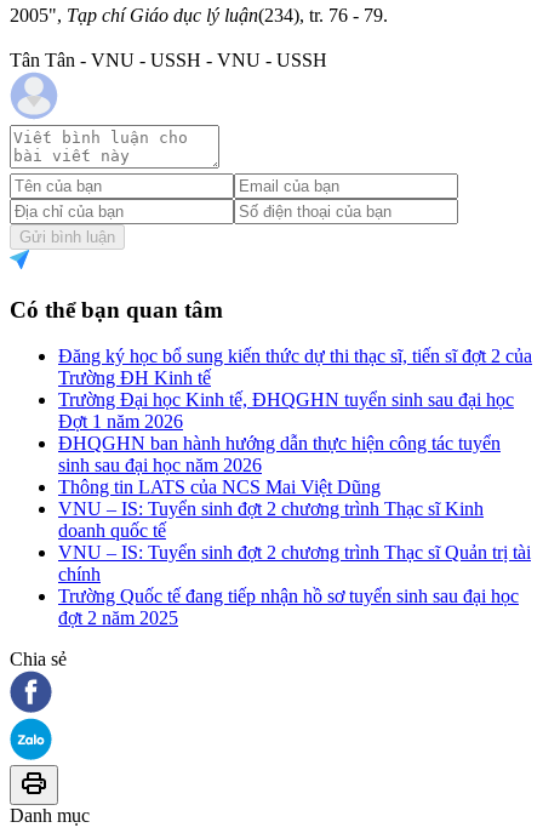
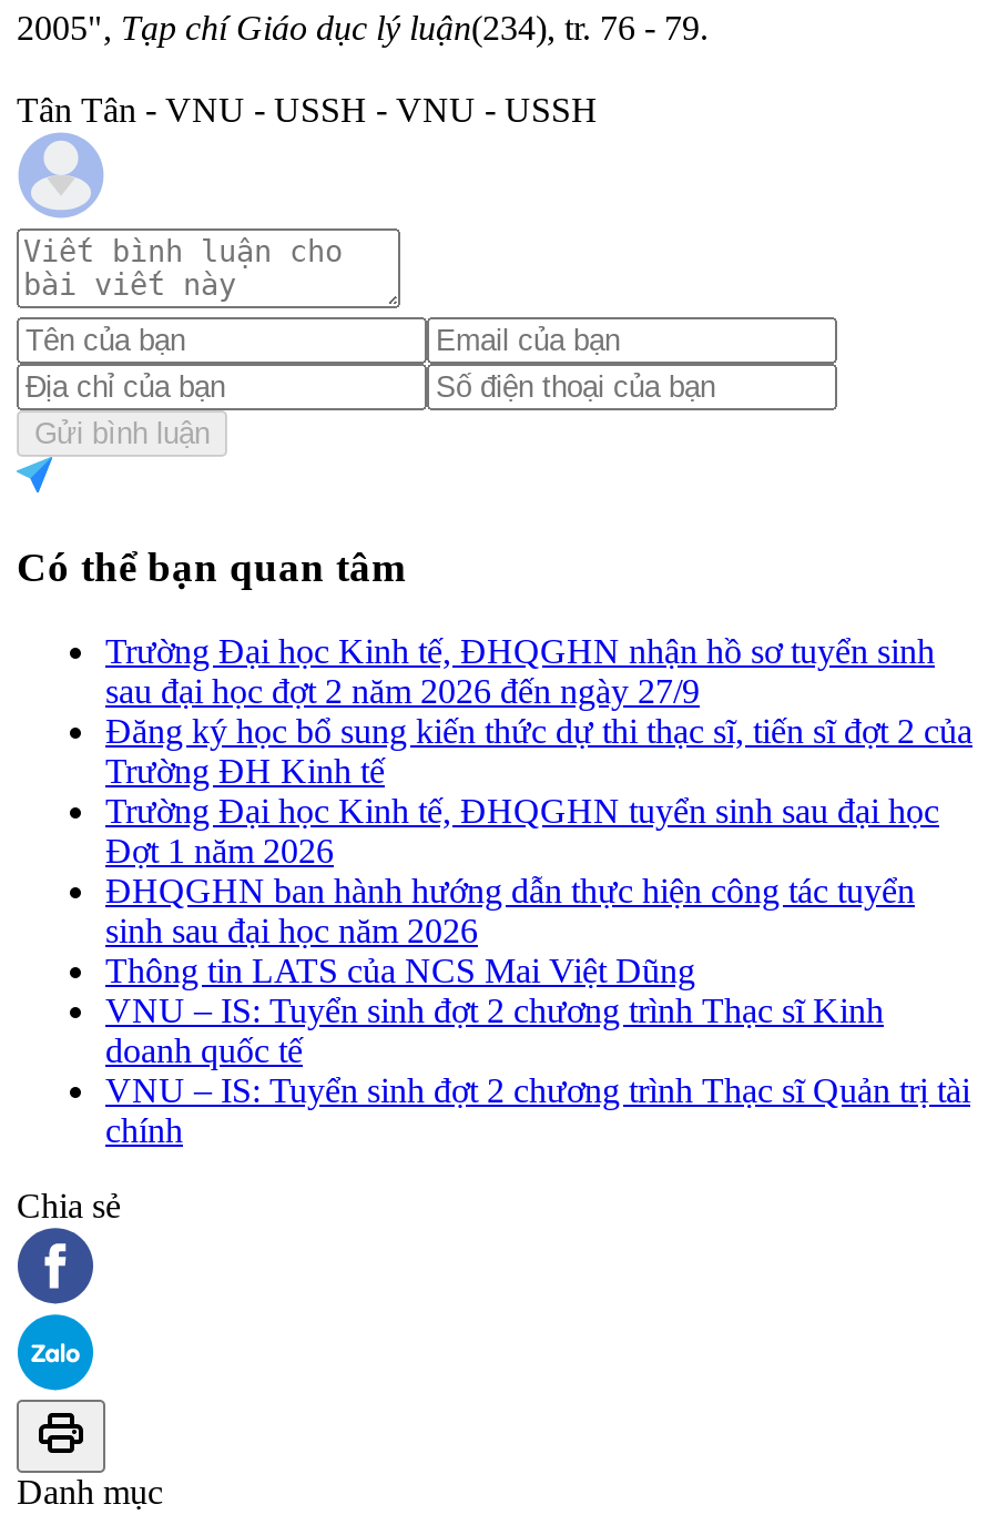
+ Trường Đại học Kinh tế, ĐHQGHN nhận hồ sơ tuyển sinh
+ sau đại học đợt 2 năm 2026 đến ngày 27/9

moved down: Đăng ký học bổ sung kiến thức dự thi thạc sĩ, tiến sĩ đợt 2 của | Trường ĐH Kinh tế | Trường Đại học Kinh tế, ĐHQGHN tuyển sinh sau đại học | ... | VNU – IS: Tuyển sinh đợt 2 chương trình Thạc sĩ Quản trị tài | chính

- Trường Quốc tế đang tiếp nhận hồ sơ tuyển sinh sau đại học
- đợt 2 năm 2025
